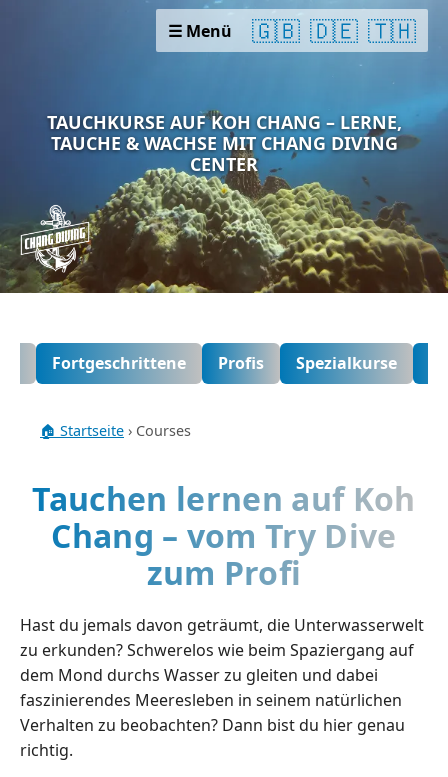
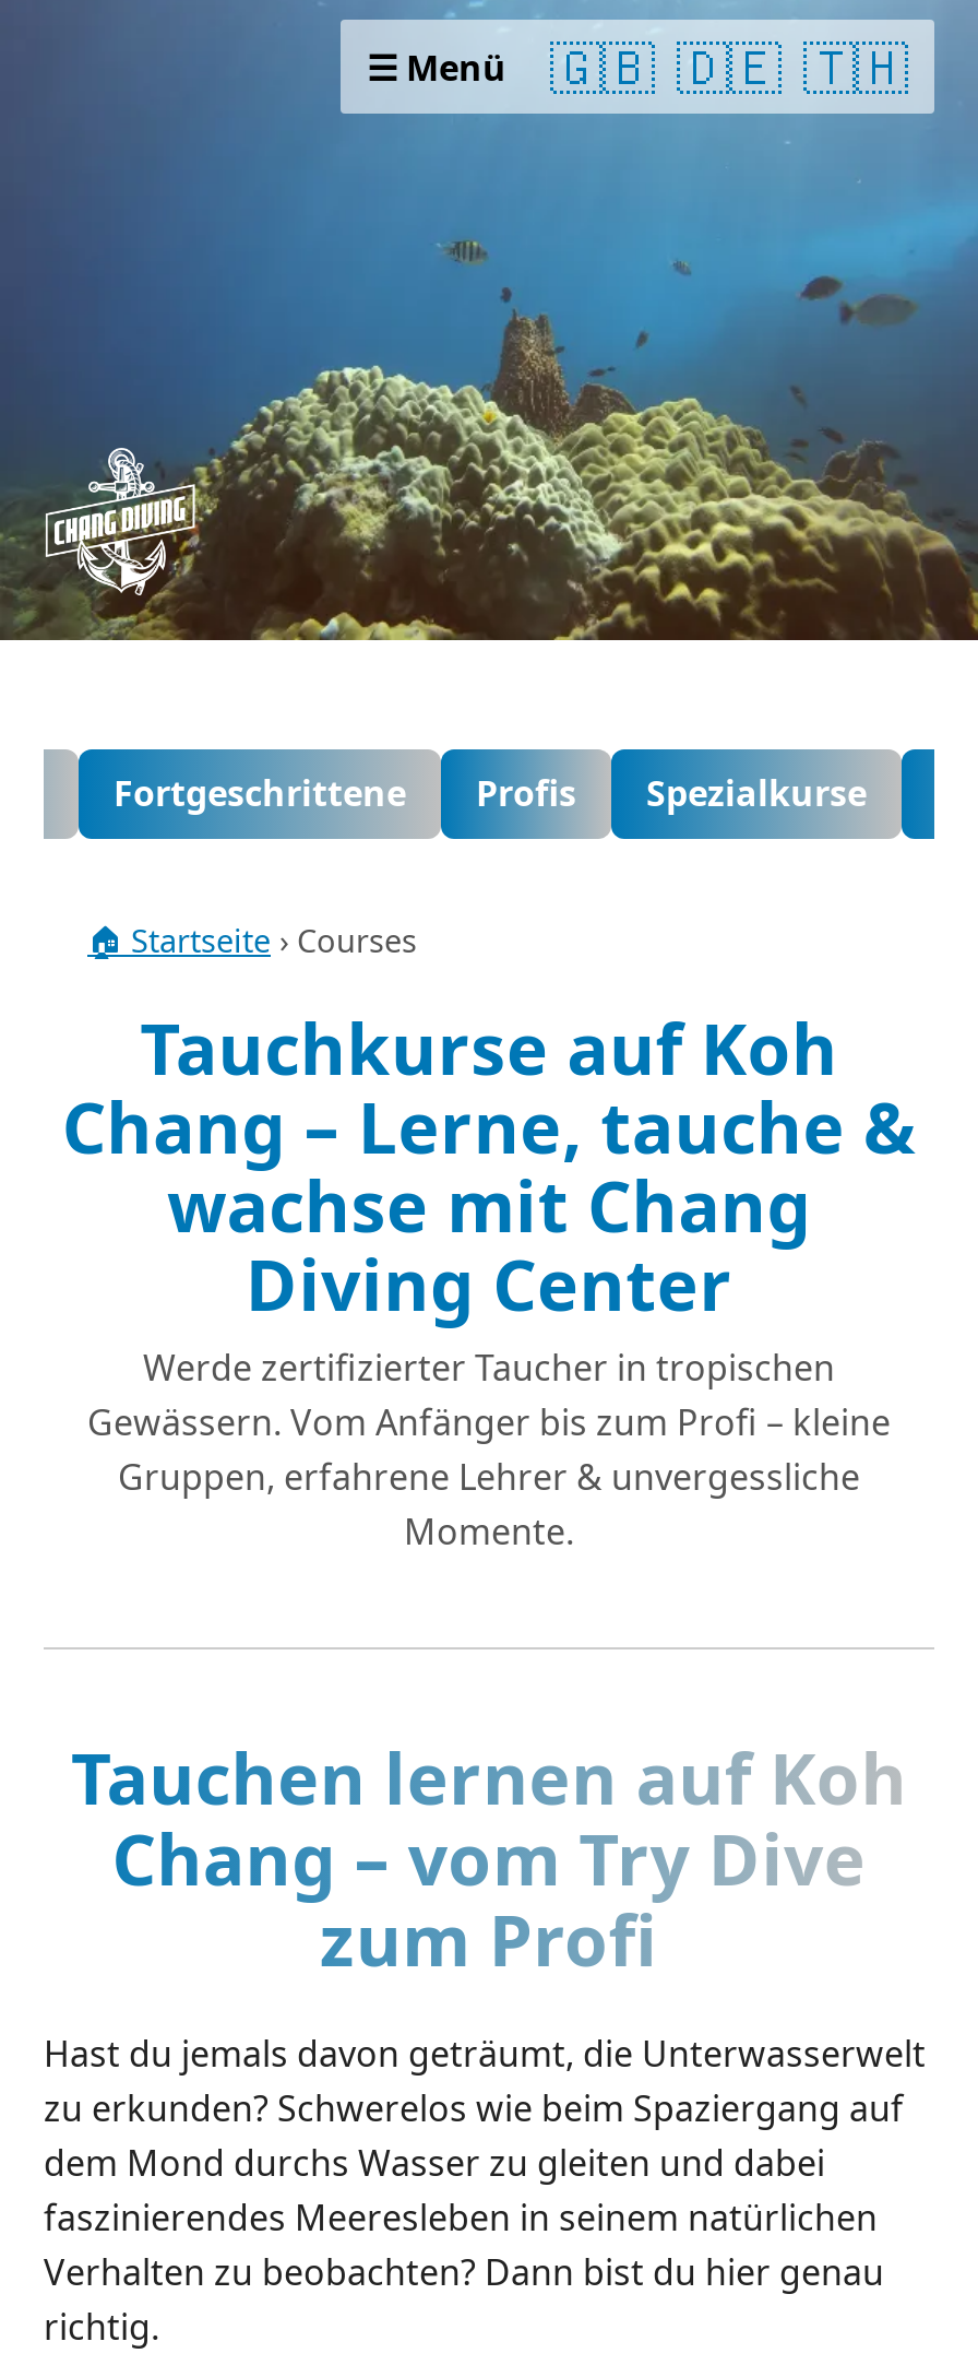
- TAUCHKURSE AUF KOH CHANG – LERNE,
- TAUCHE & WACHSE MIT CHANG DIVING
- CENTER

+ Tauchkurse auf Koh
+ Chang – Lerne, tauche &
+ wachse mit Chang
+ Diving Center
+ Werde zertifizierter Taucher in tropischen
+ Gewässern. Vom Anfänger bis zum Profi – kleine
+ Gruppen, erfahrene Lehrer & unvergessliche
+ Momente.
